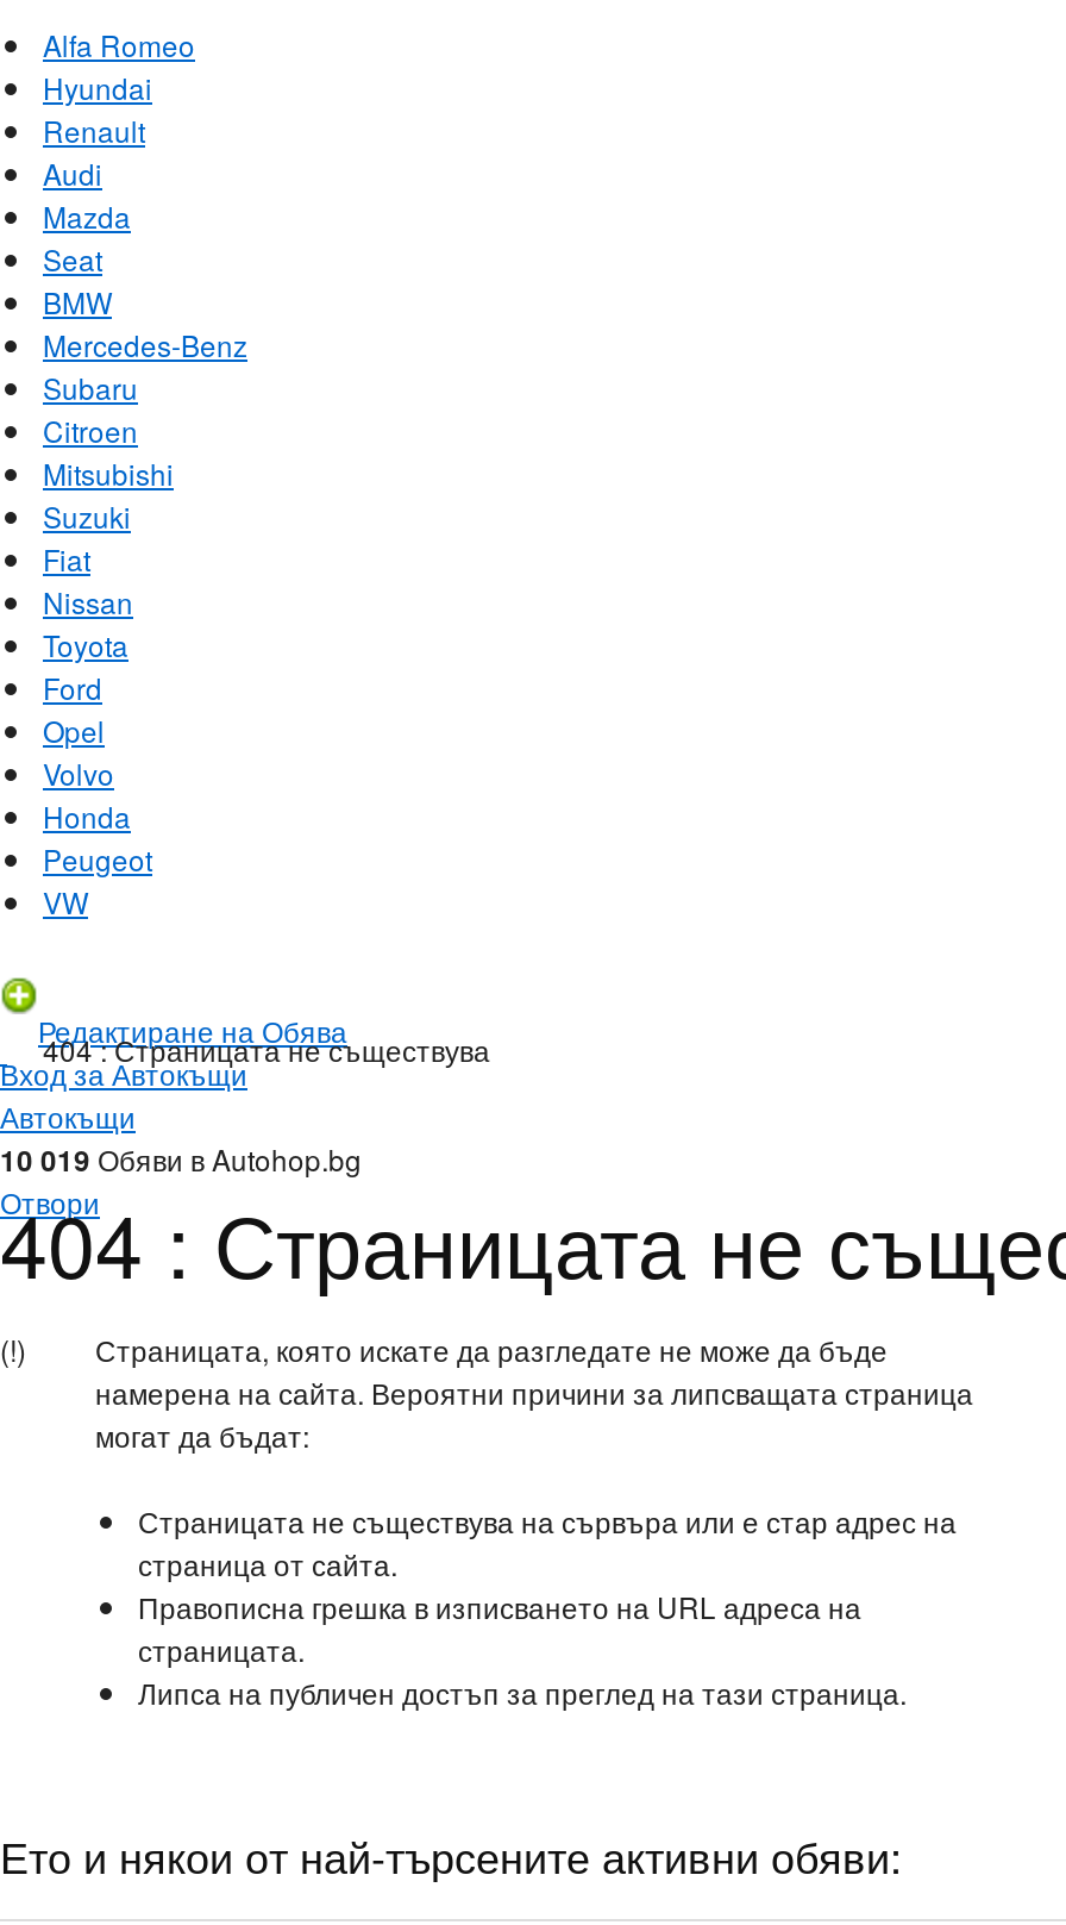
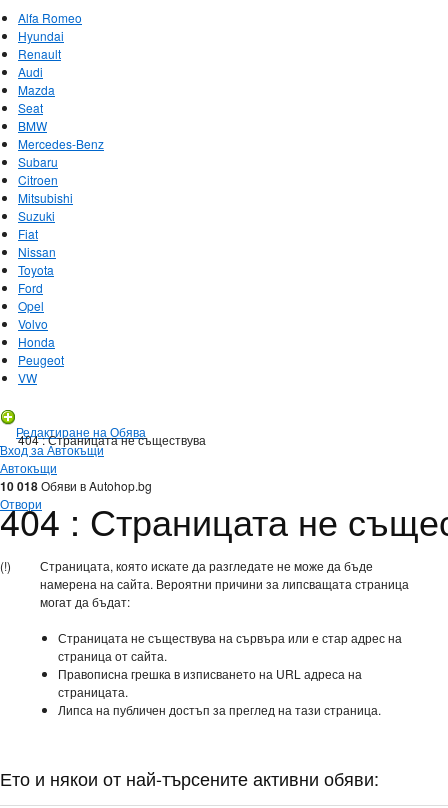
- 10 019 Обяви в Autohop.bg
+ 10 018 Обяви в Autohop.bg
